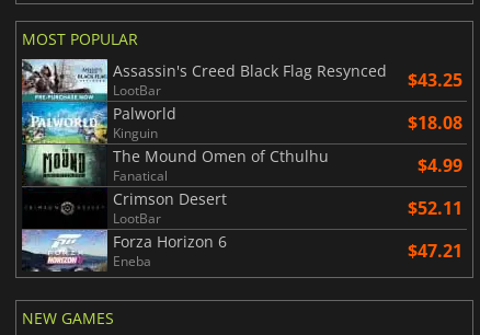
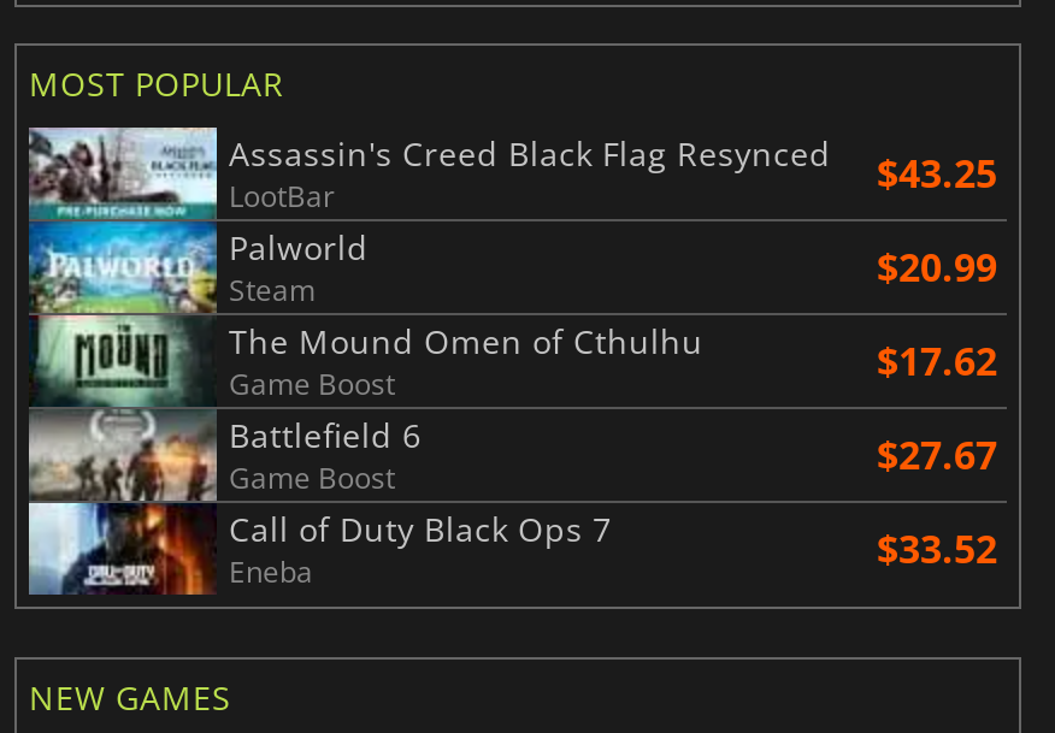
- Kinguin
- $18.08
+ Steam
+ $20.99

- Fanatical
- $4.99
+ Game Boost
+ $17.62

- [image]
- Crimson Desert
- LootBar
- $52.11
+ [image]
+ Battlefield 6
+ Game Boost
+ $27.67

- Forza Horizon 6
+ Call of Duty Black Ops 7

- $47.21
+ $33.52
